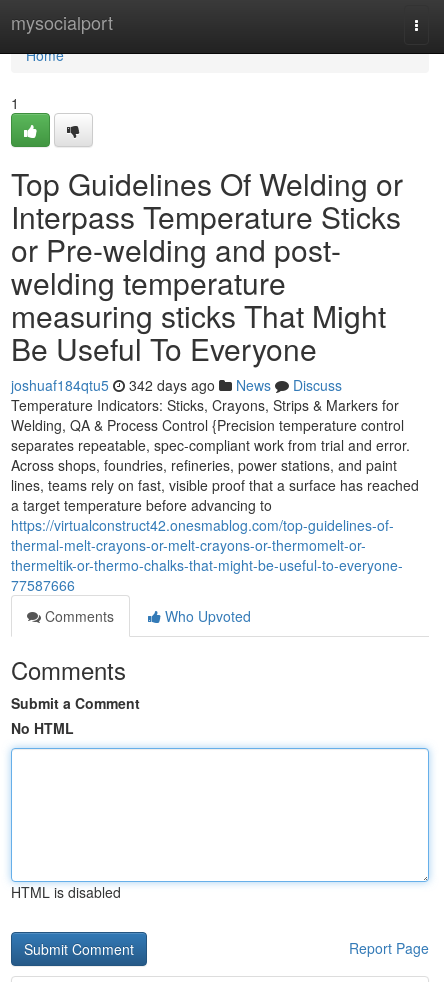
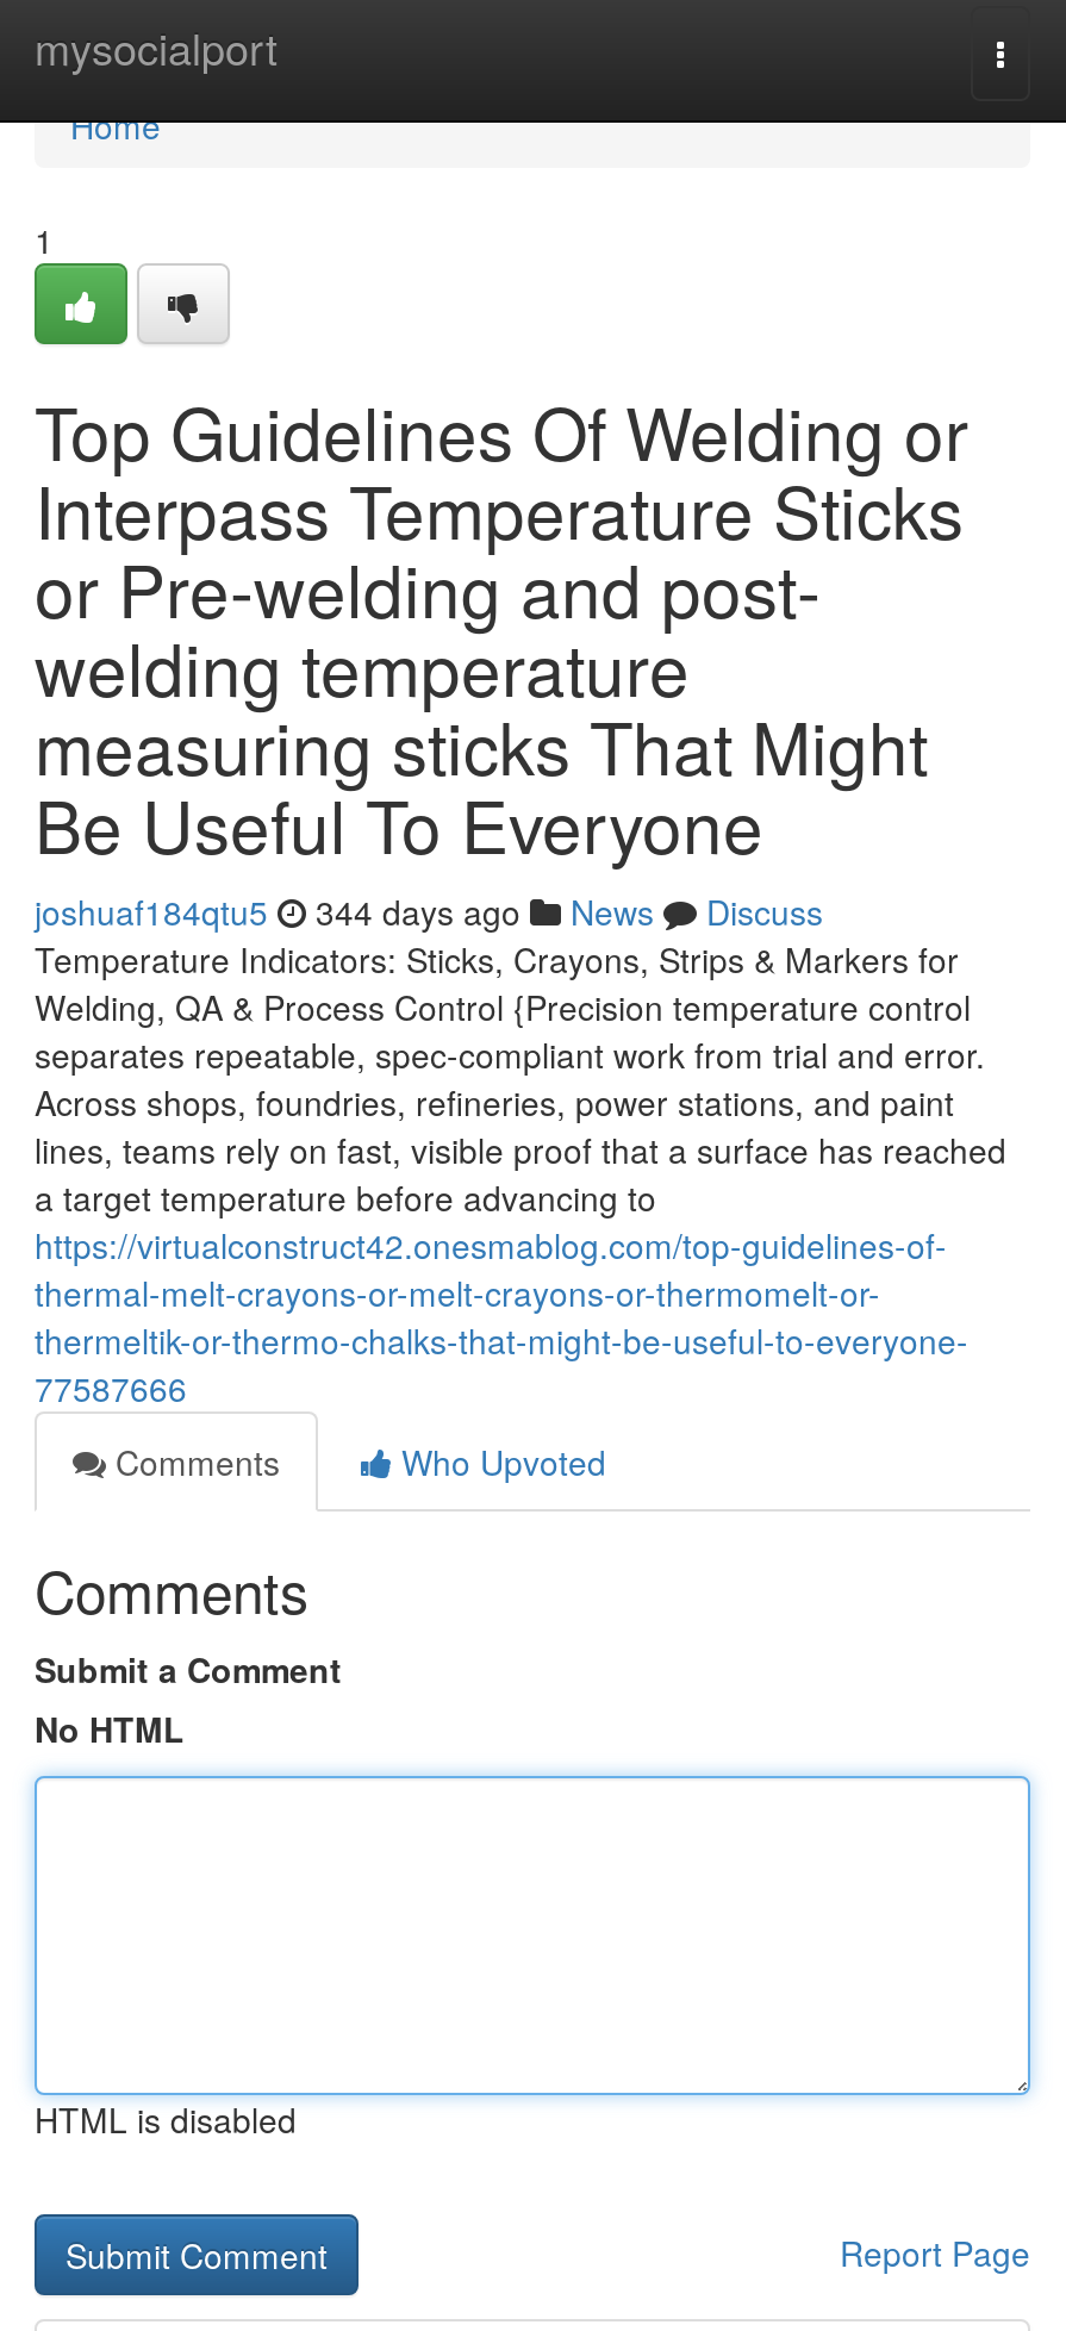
- joshuaf184qtu5 342 days ago News Discuss
+ joshuaf184qtu5 344 days ago News Discuss
